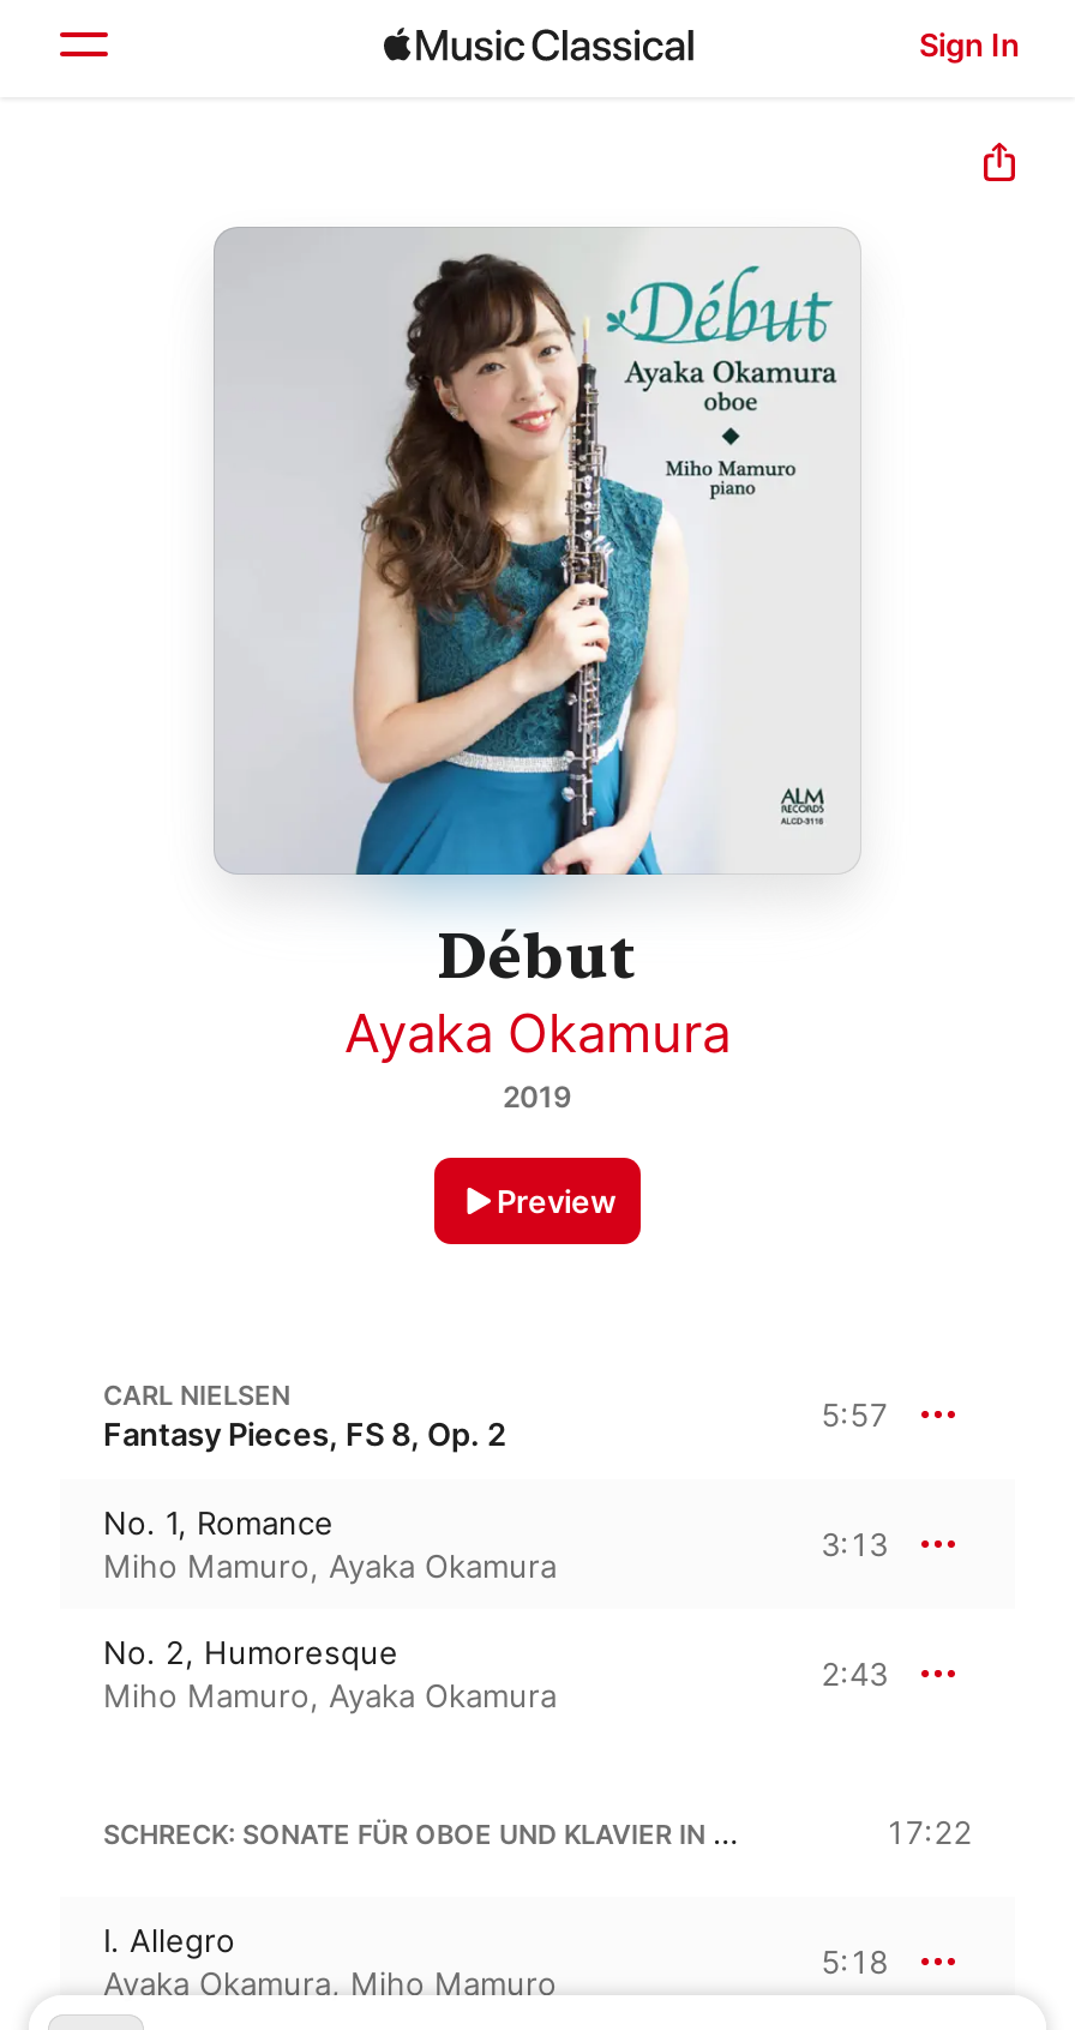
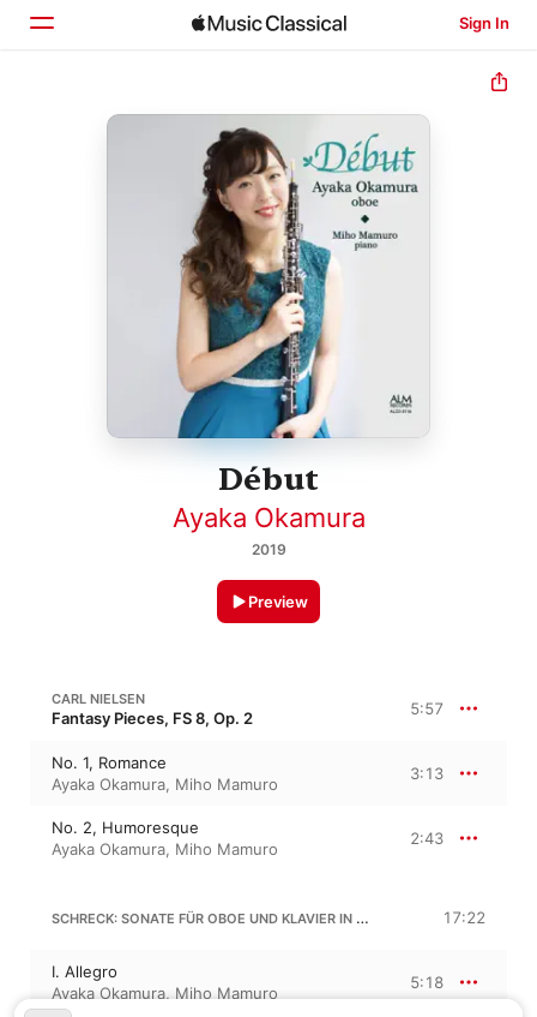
- Miho Mamuro, Ayaka Okamura
+ Ayaka Okamura, Miho Mamuro

- Miho Mamuro, Ayaka Okamura
+ Ayaka Okamura, Miho Mamuro
